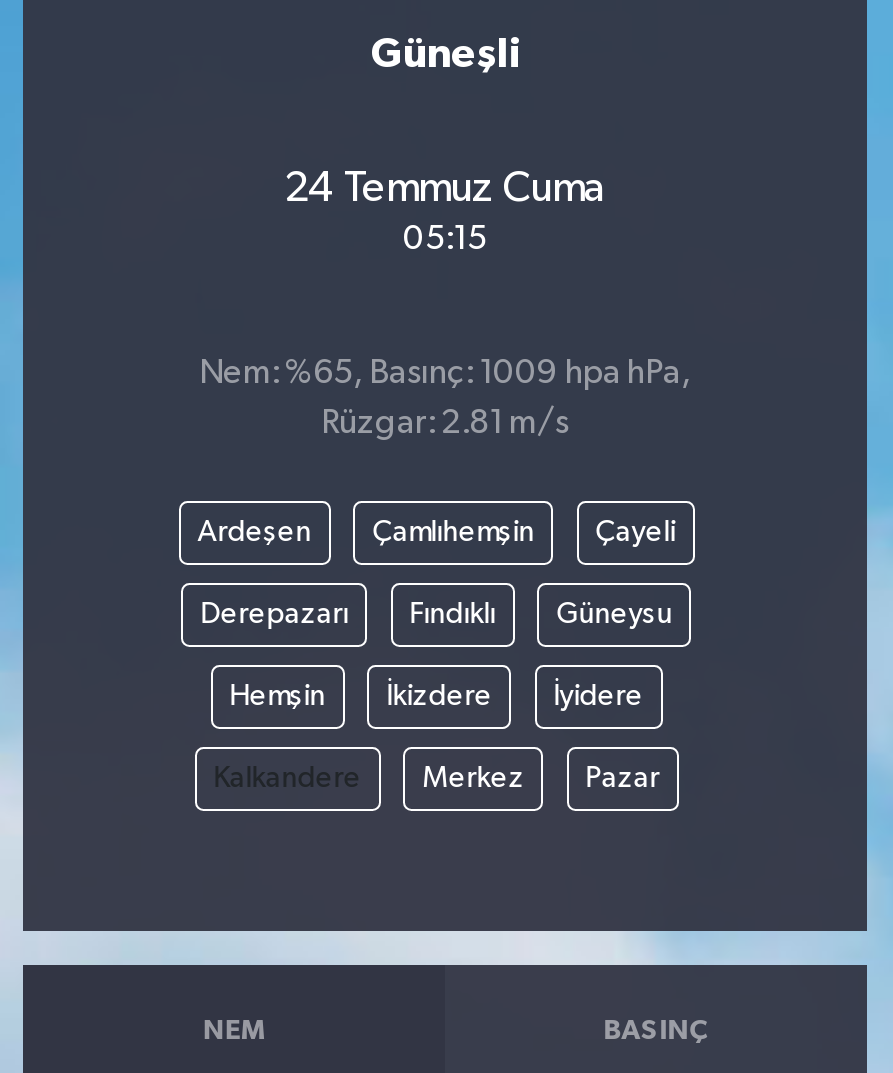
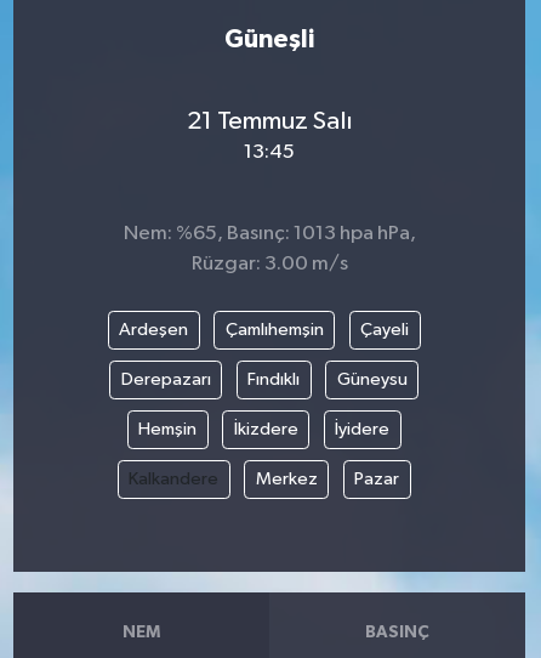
- 24 Temmuz Cuma
+ 21 Temmuz Salı

- 05:15
+ 13:45

- Nem: %65, Basınç: 1009 hpa hPa,
+ Nem: %65, Basınç: 1013 hpa hPa,

- Rüzgar: 2.81 m/s
+ Rüzgar: 3.00 m/s
